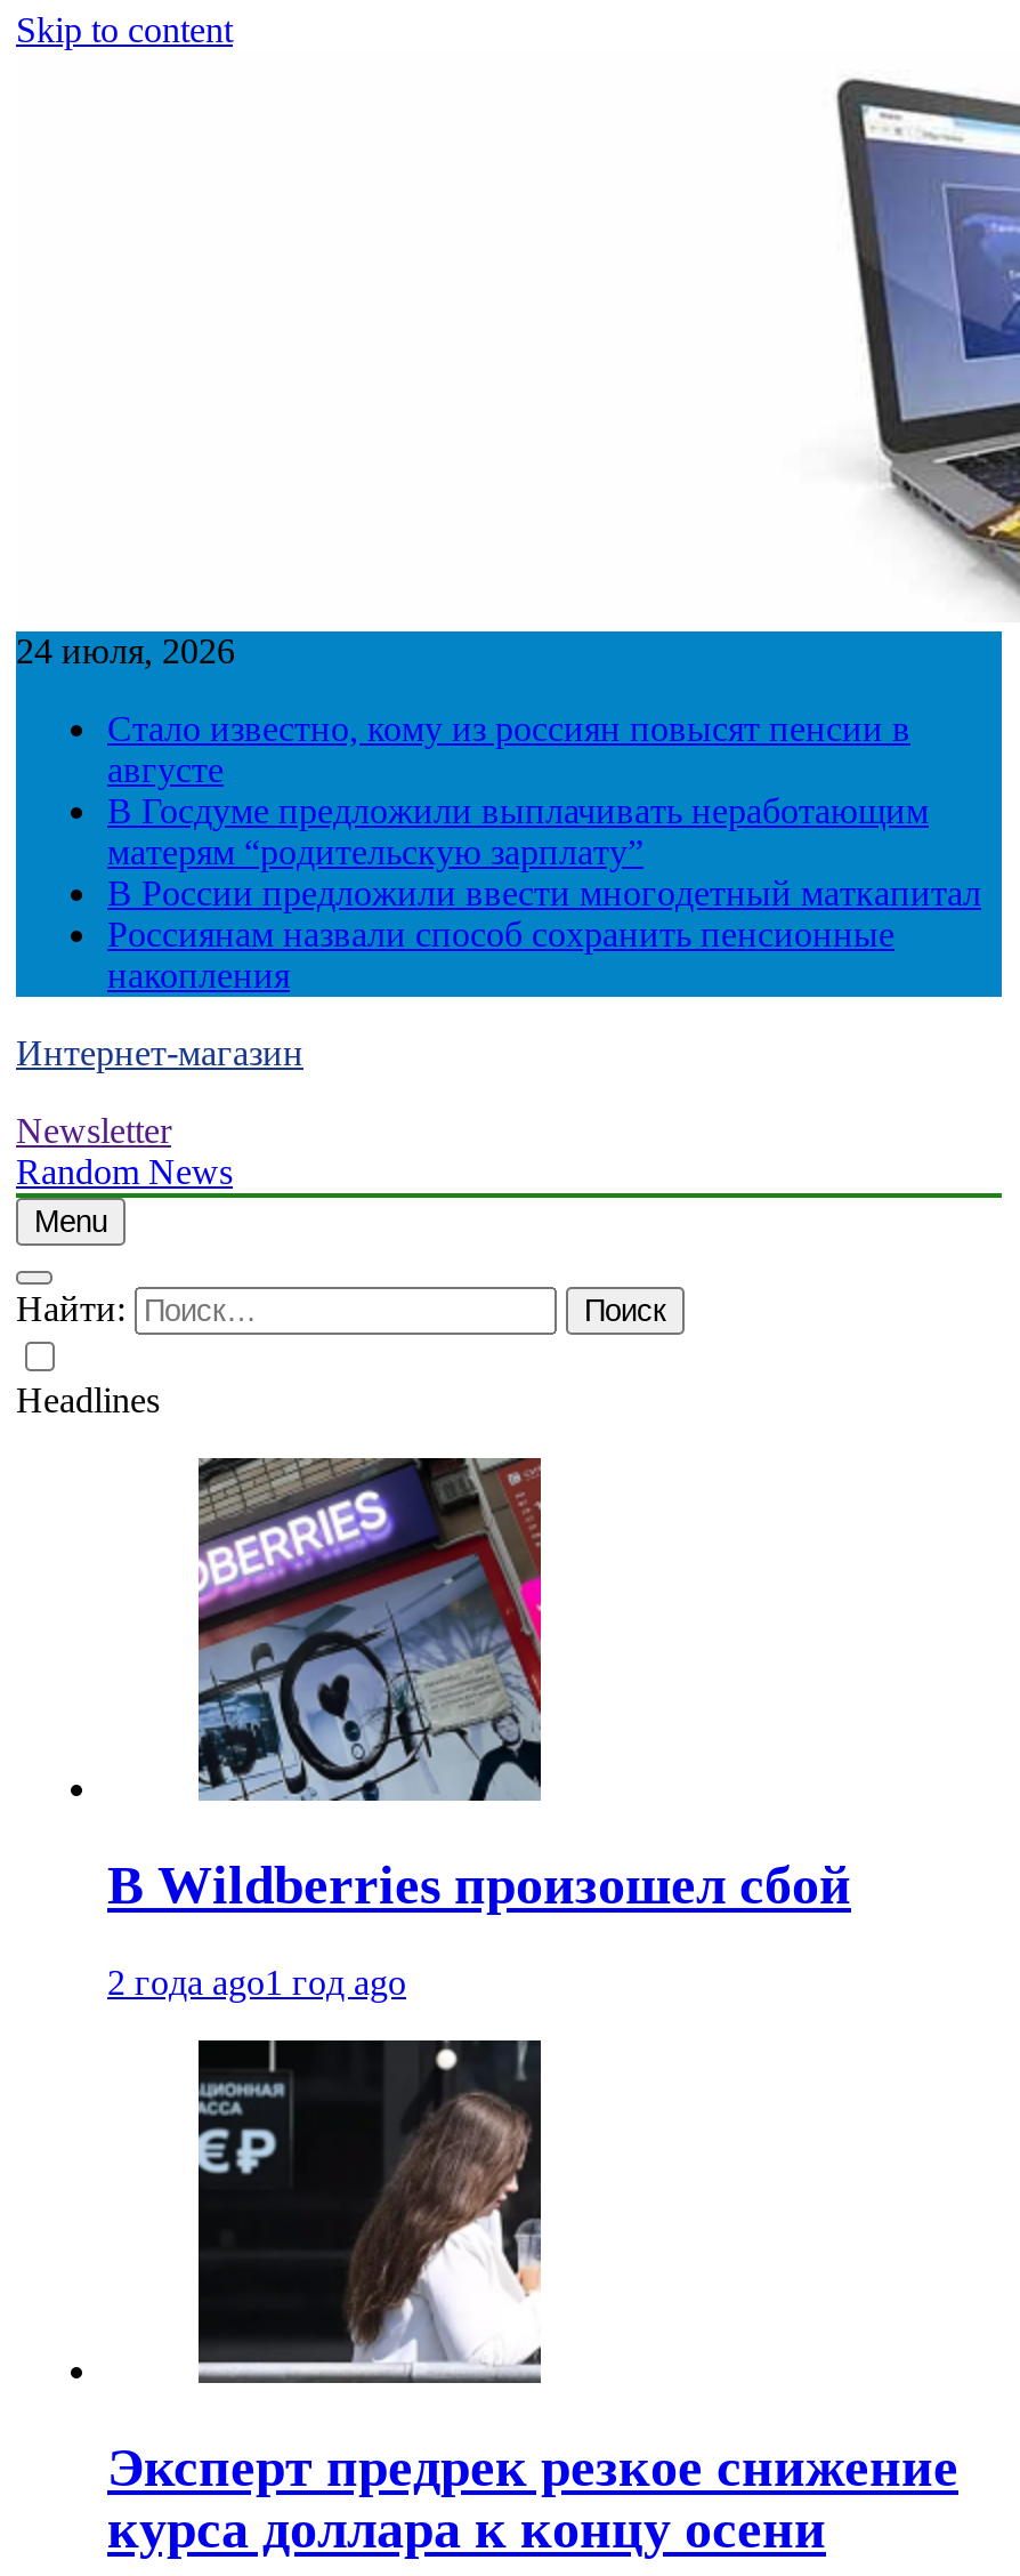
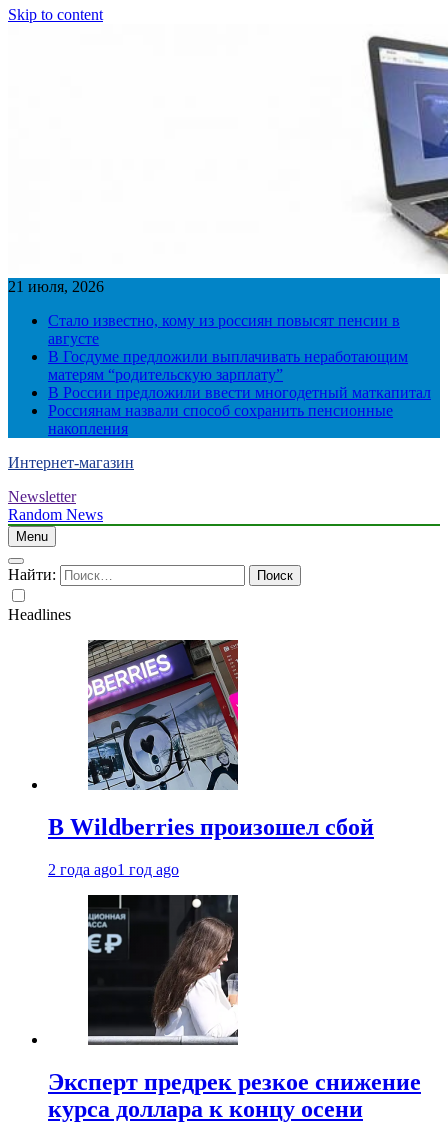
- 24 июля, 2026
+ 21 июля, 2026
